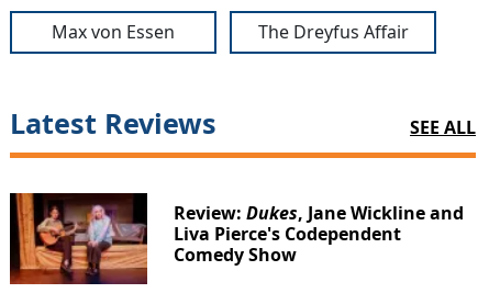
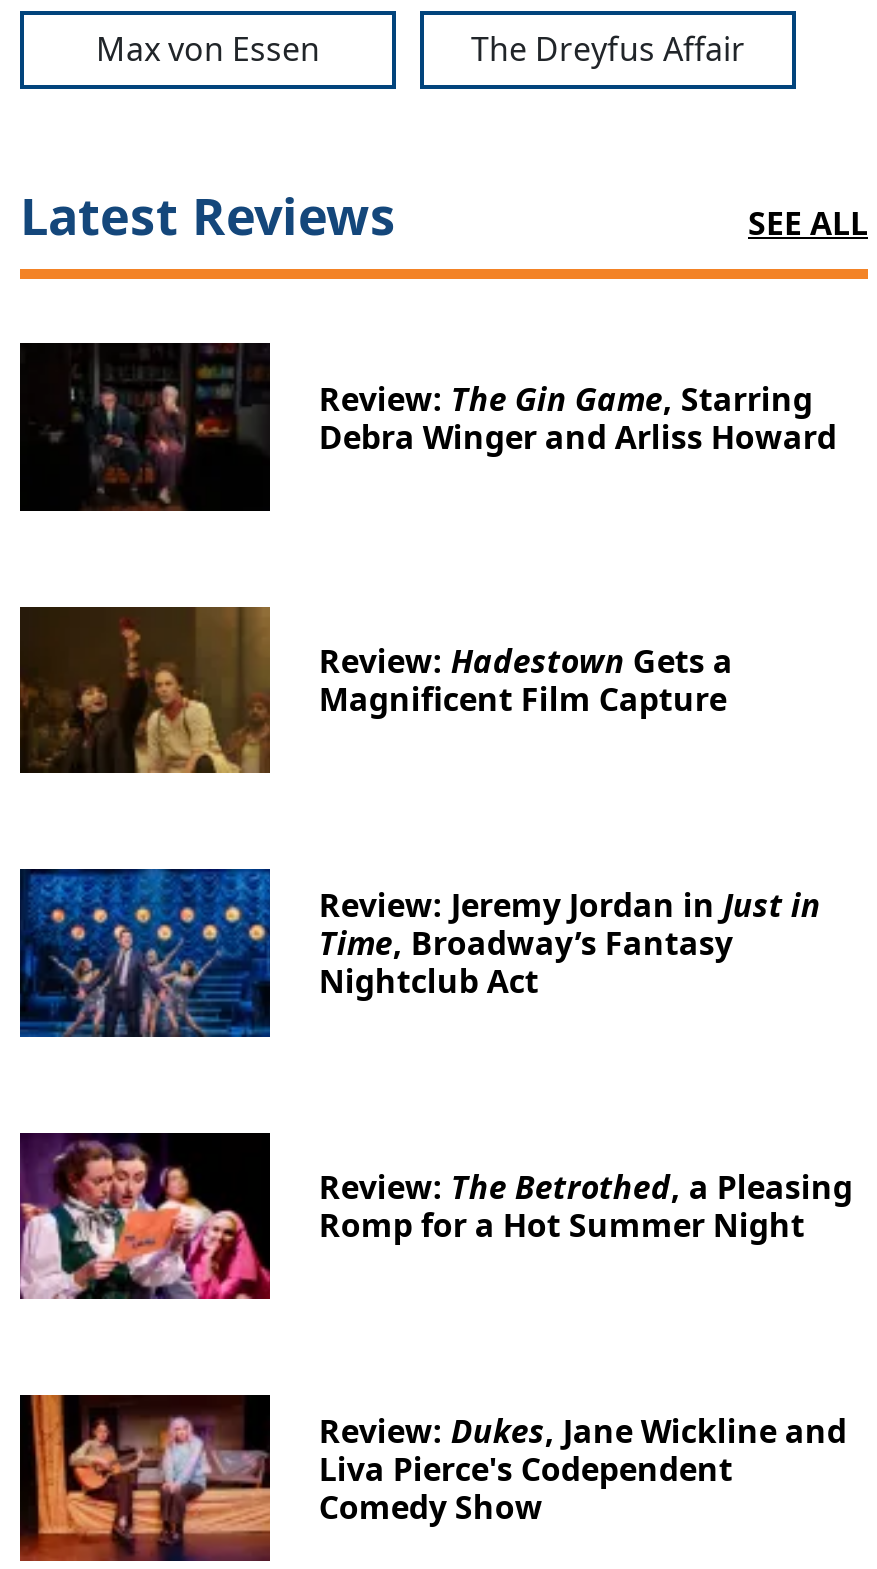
+ [image]
+ Review: The Gin Game, Starring
+ Debra Winger and Arliss Howard

+ [image]
+ Review: Hadestown Gets a
+ Magnificent Film Capture

+ [image]
+ Review: Jeremy Jordan in Just in
+ Time, Broadway’s Fantasy
+ Nightclub Act

+ [image]
+ Review: The Betrothed, a Pleasing
+ Romp for a Hot Summer Night
